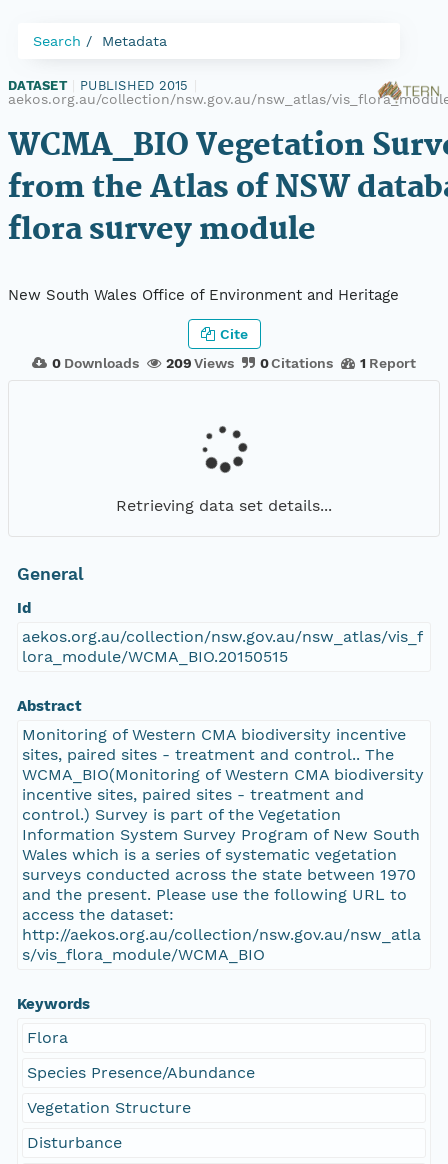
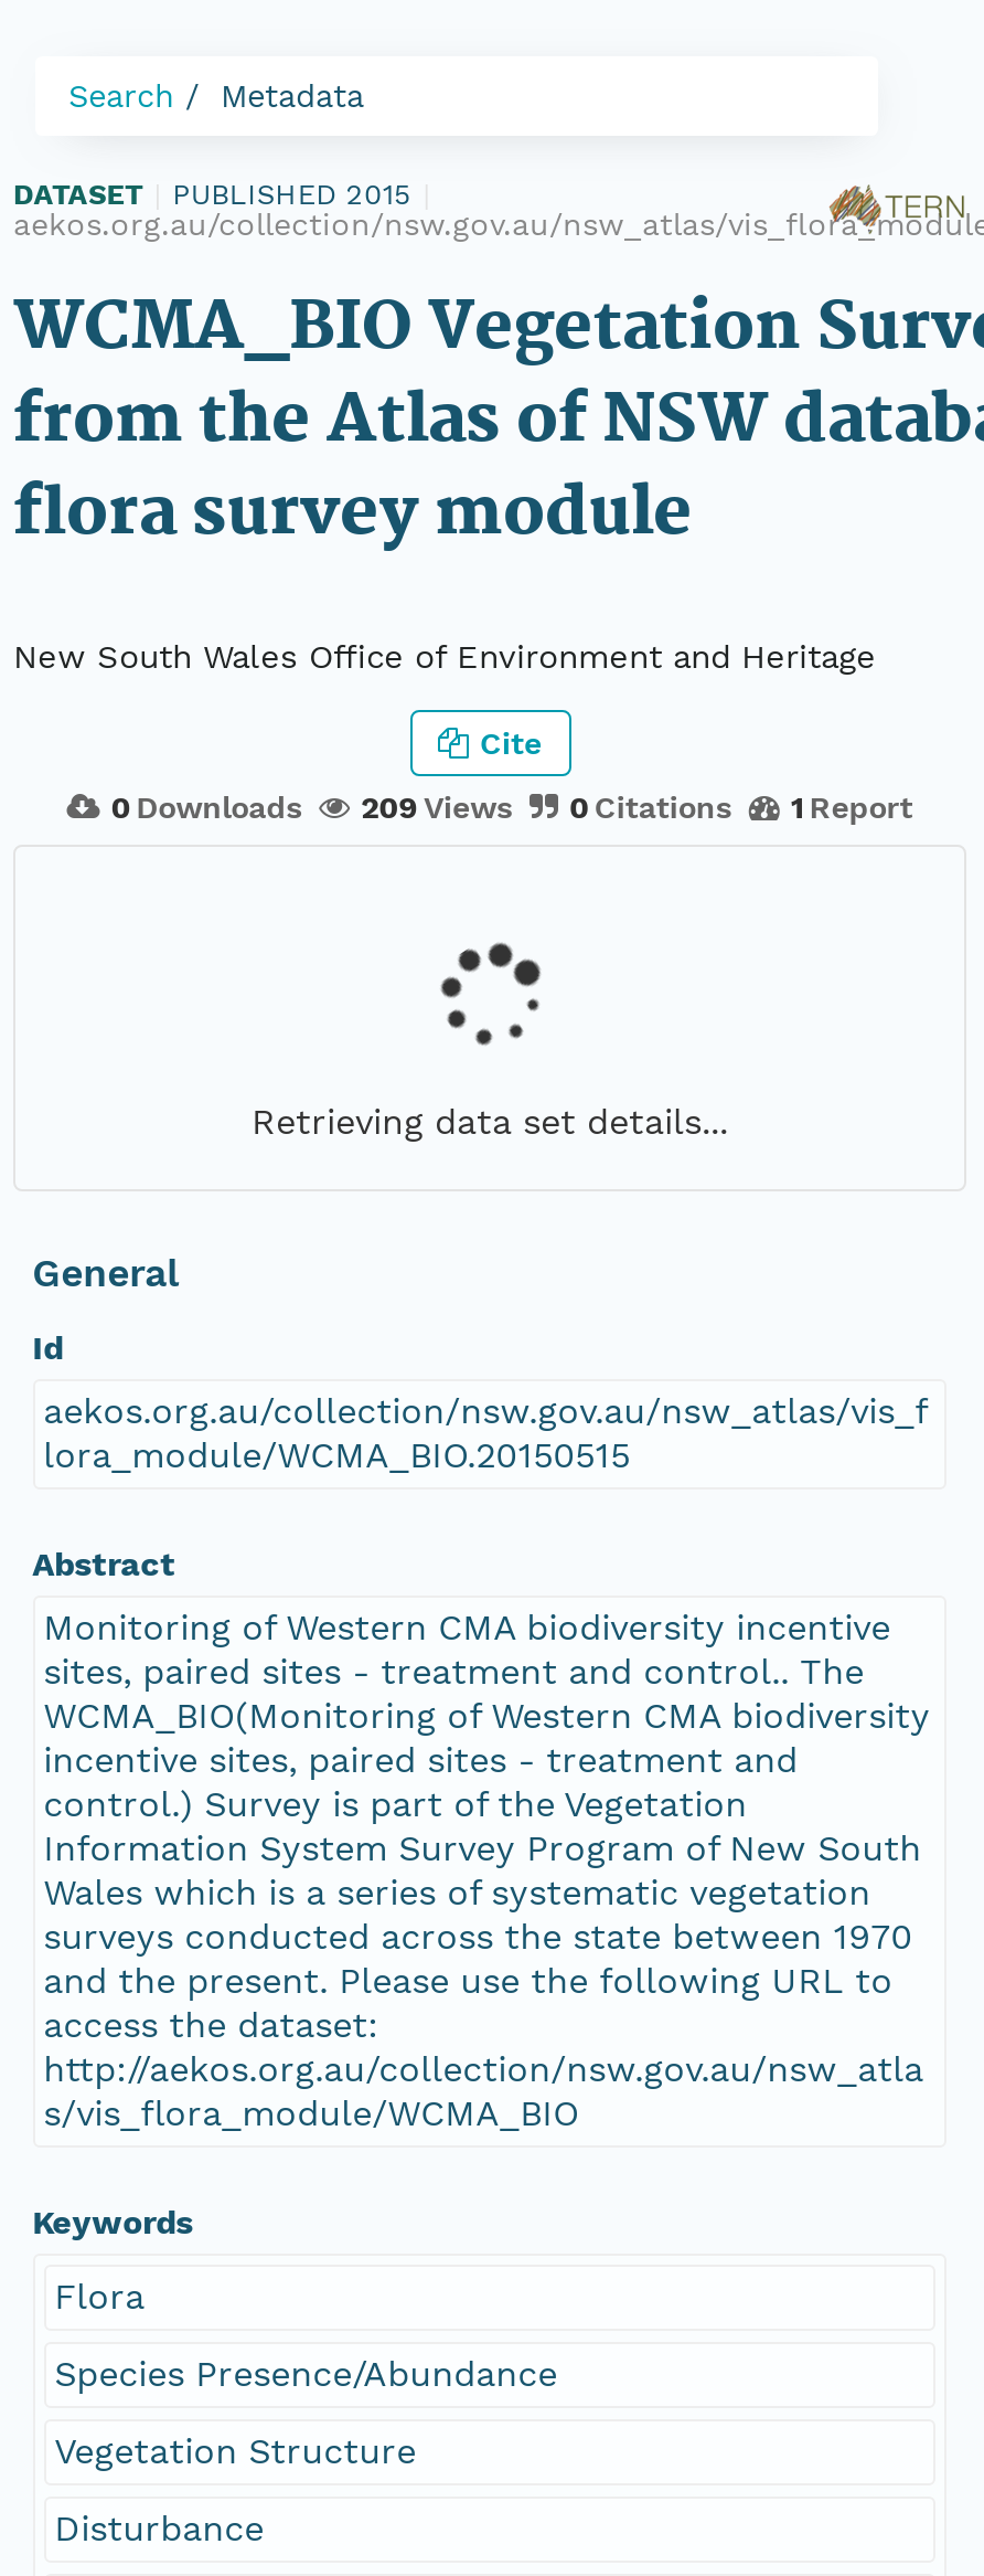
- [image]
+ [image]
